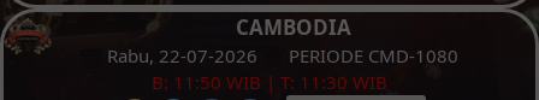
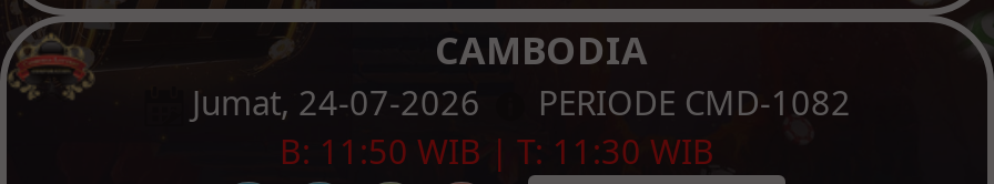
- Rabu, 22-07-2026
- PERIODE CMD-1080
+ Jumat, 24-07-2026
+ PERIODE CMD-1082
